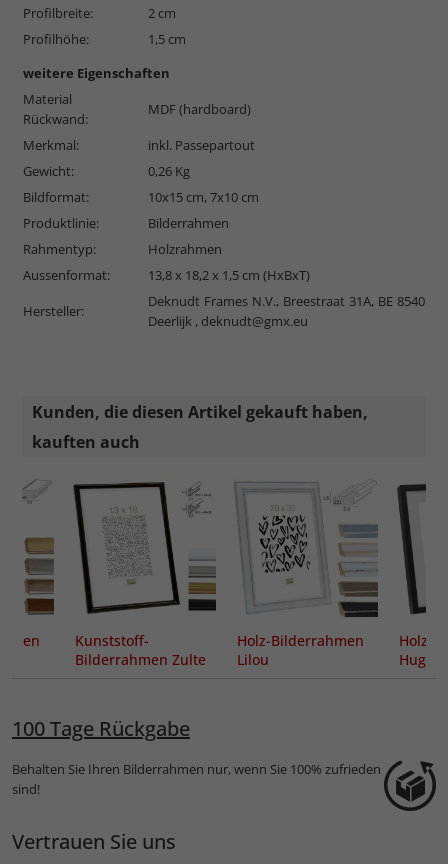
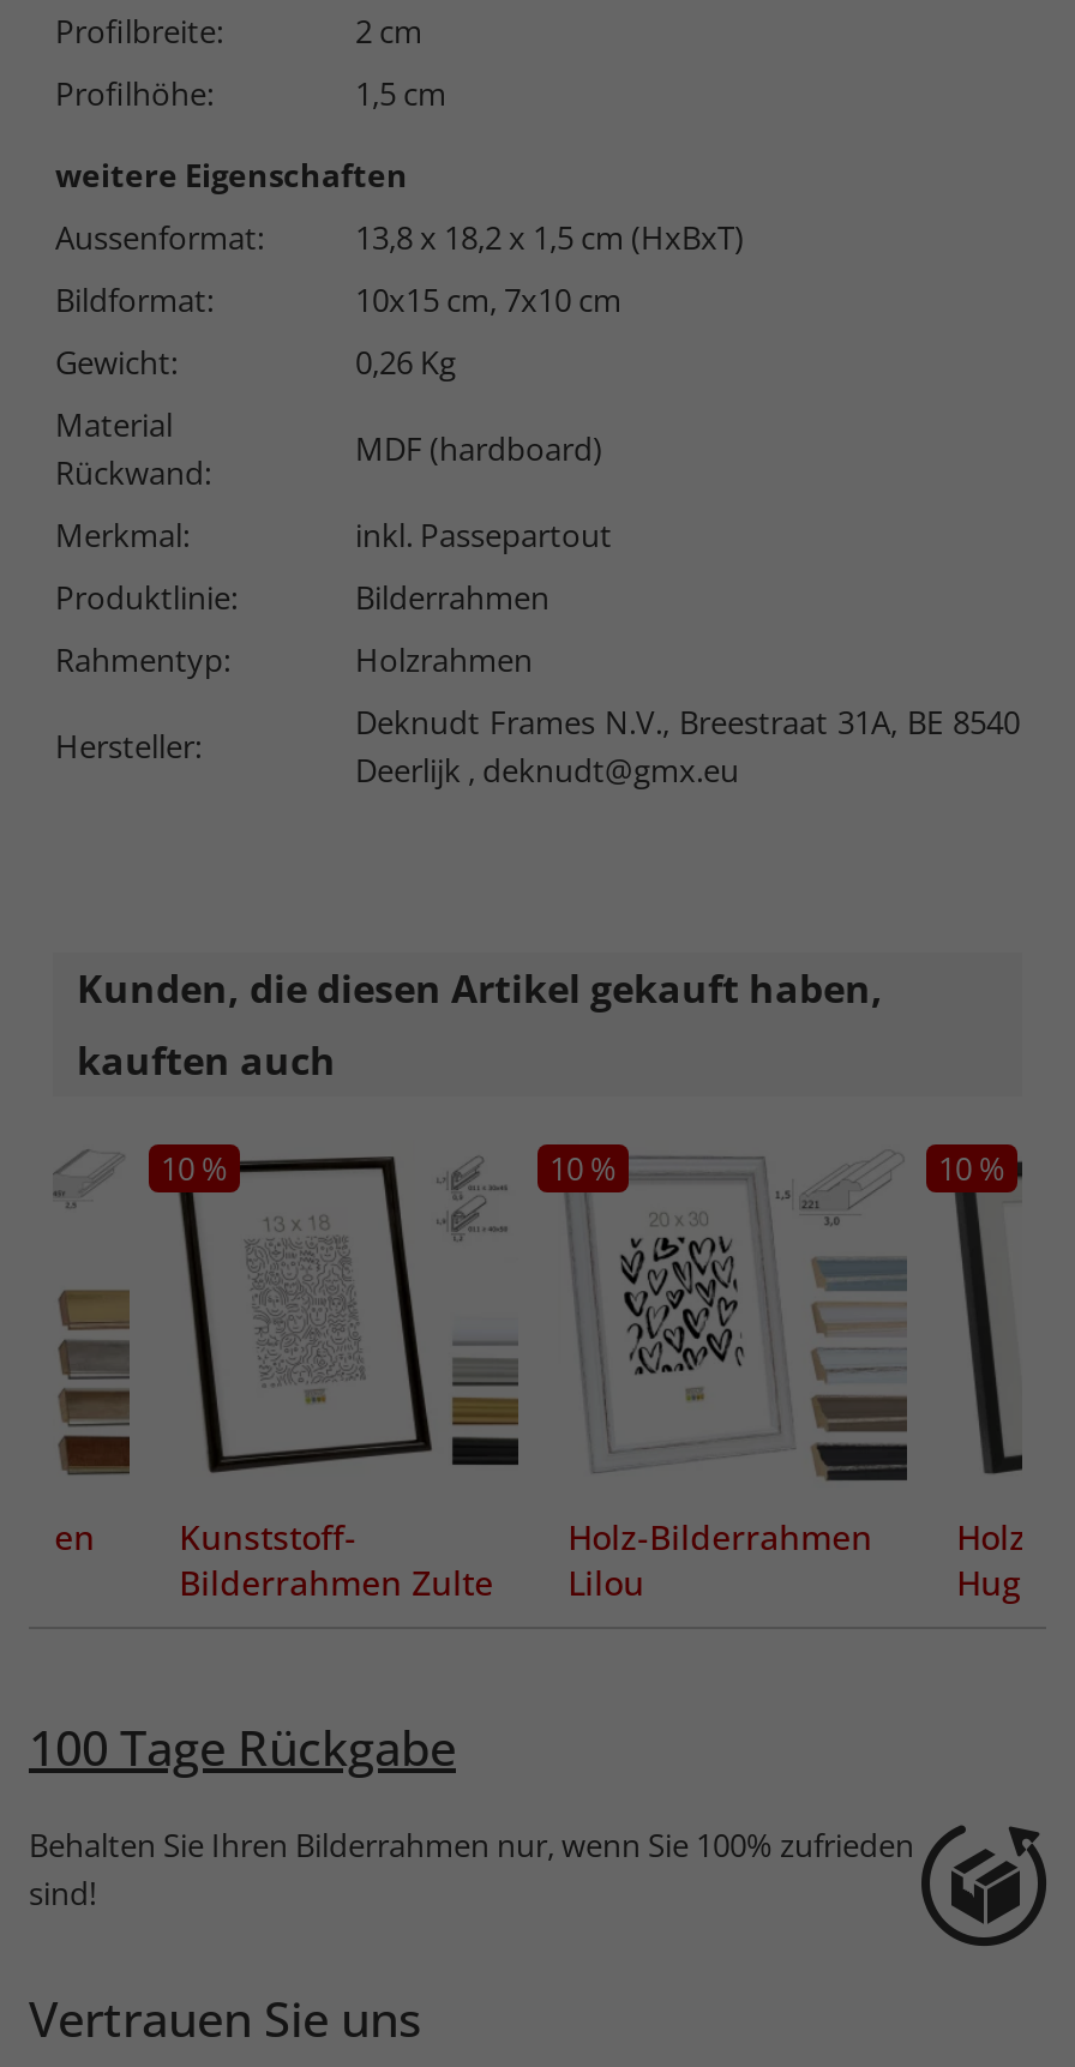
moved down: Material | Rückwand: | MDF (hardboard) | Merkmal: | inkl. Passepartout

moved up: Gewicht: | 0,26 Kg | Bildformat: | 10x15 cm, 7x10 cm

moved down: Produktlinie: | Bilderrahmen | Rahmentyp: | Holzrahmen

moved up: Aussenformat: | 13,8 x 18,2 x 1,5 cm (HxBxT)

+ 10 %

+ 10 %

+ 10 %
